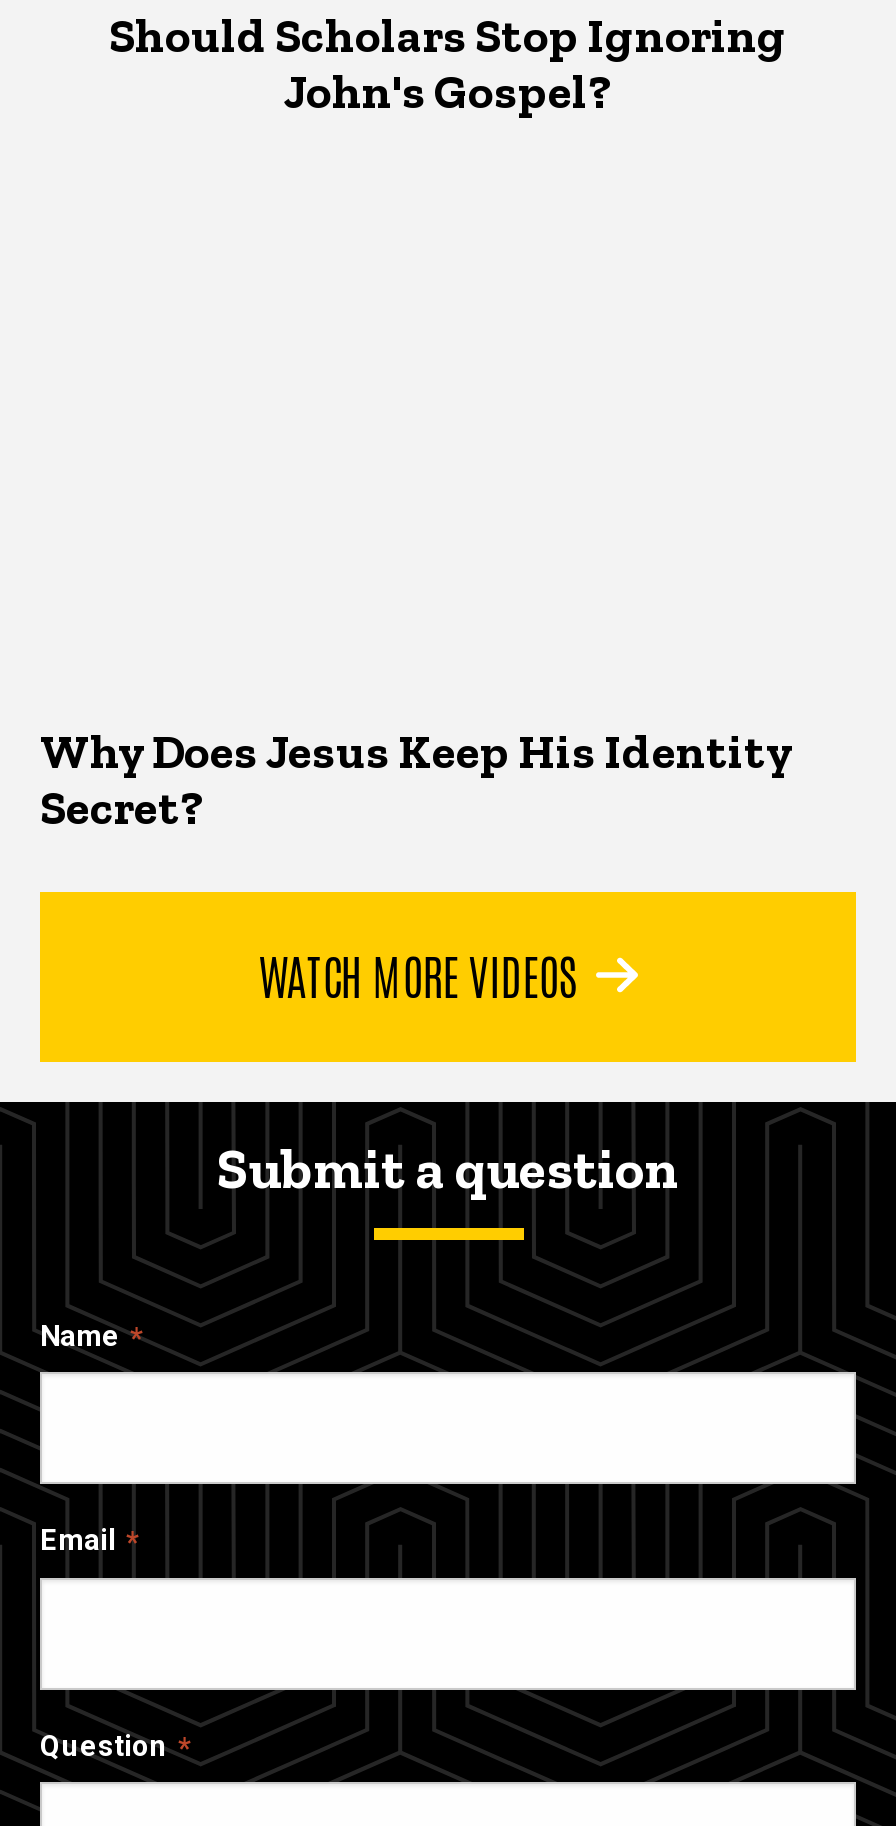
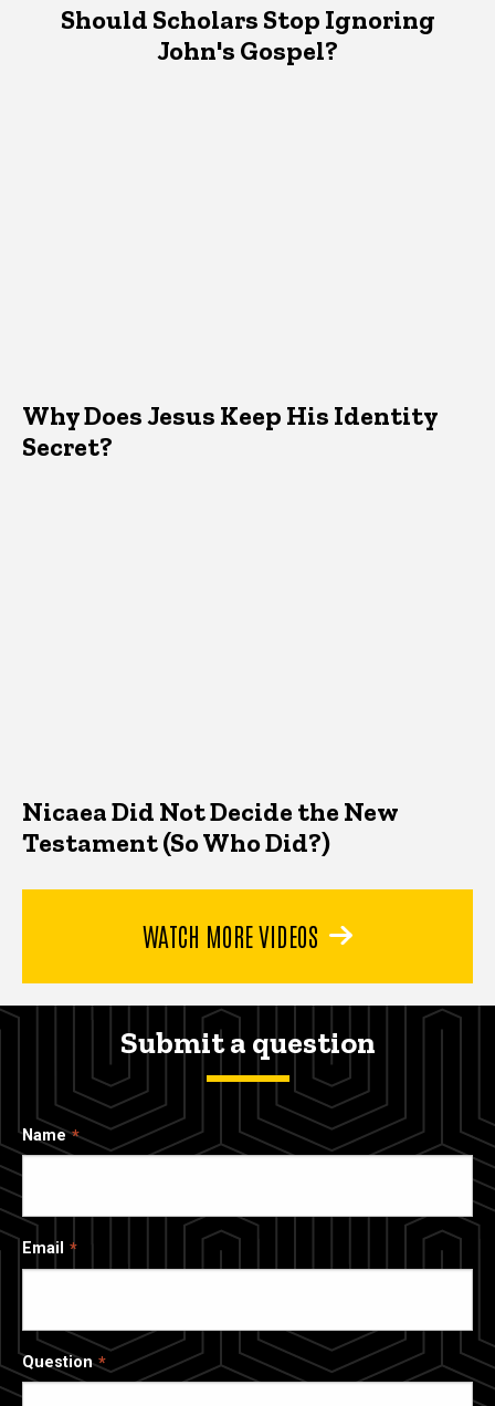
+ Nicaea Did Not Decide the New
+ Testament (So Who Did?)
